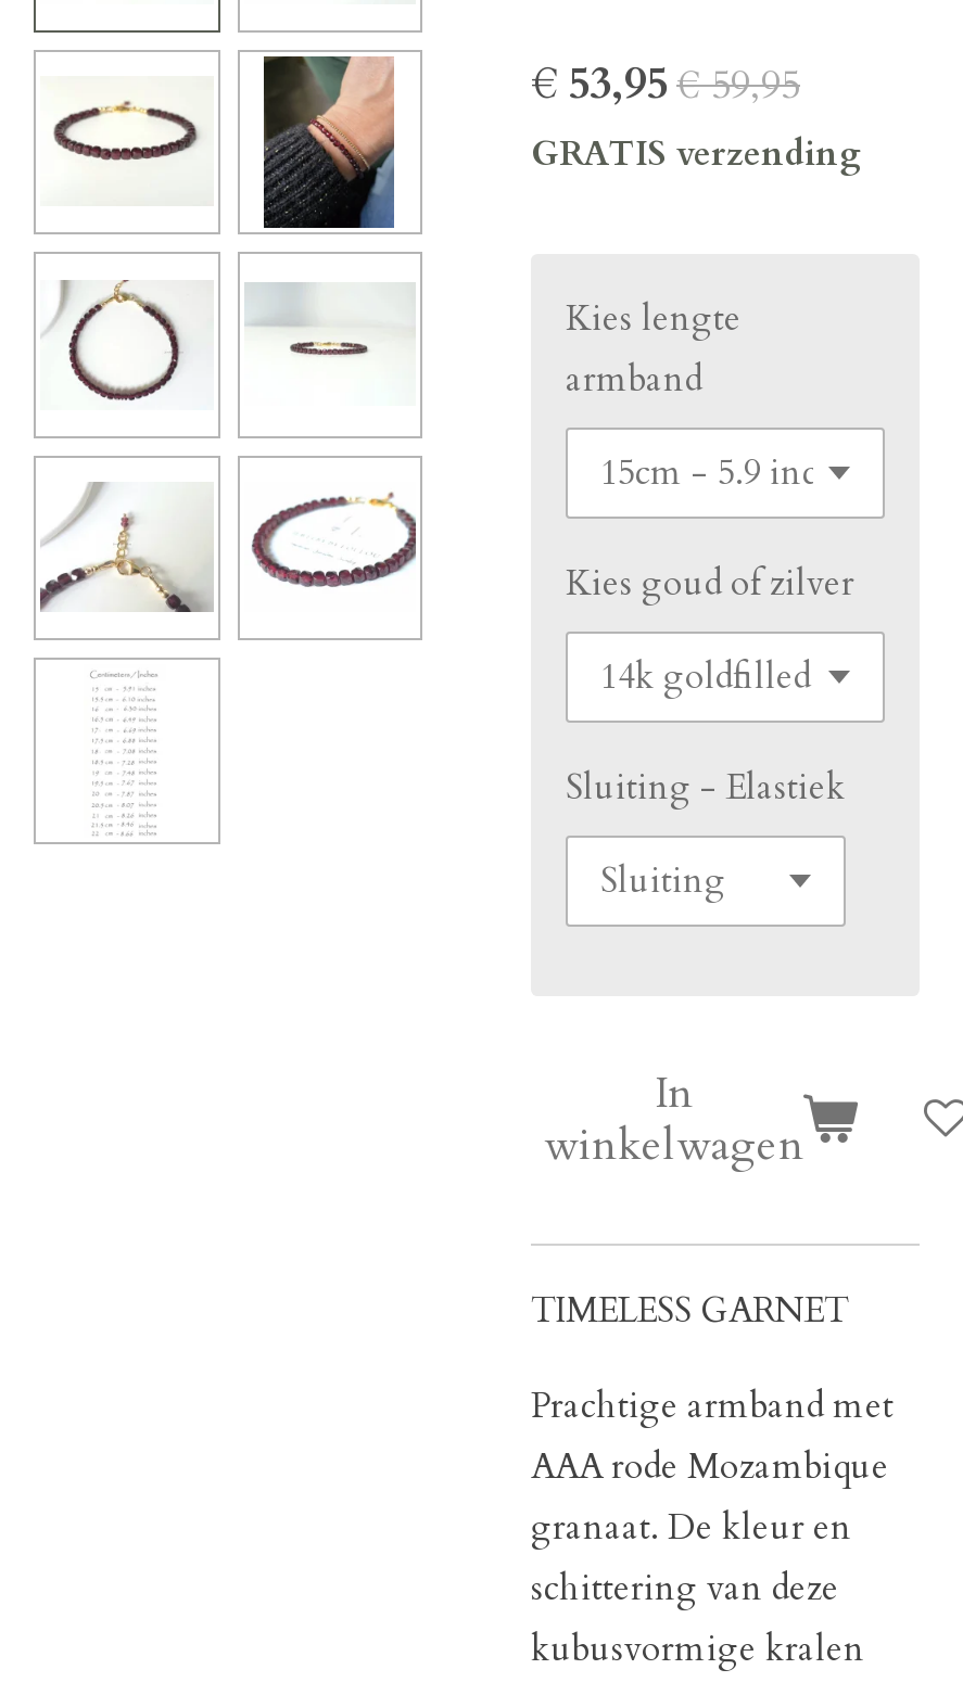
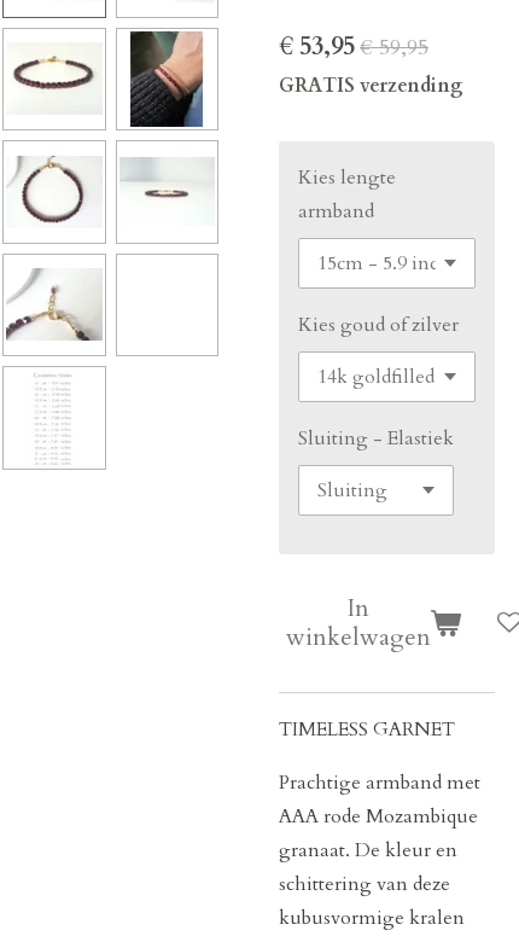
- [image]
